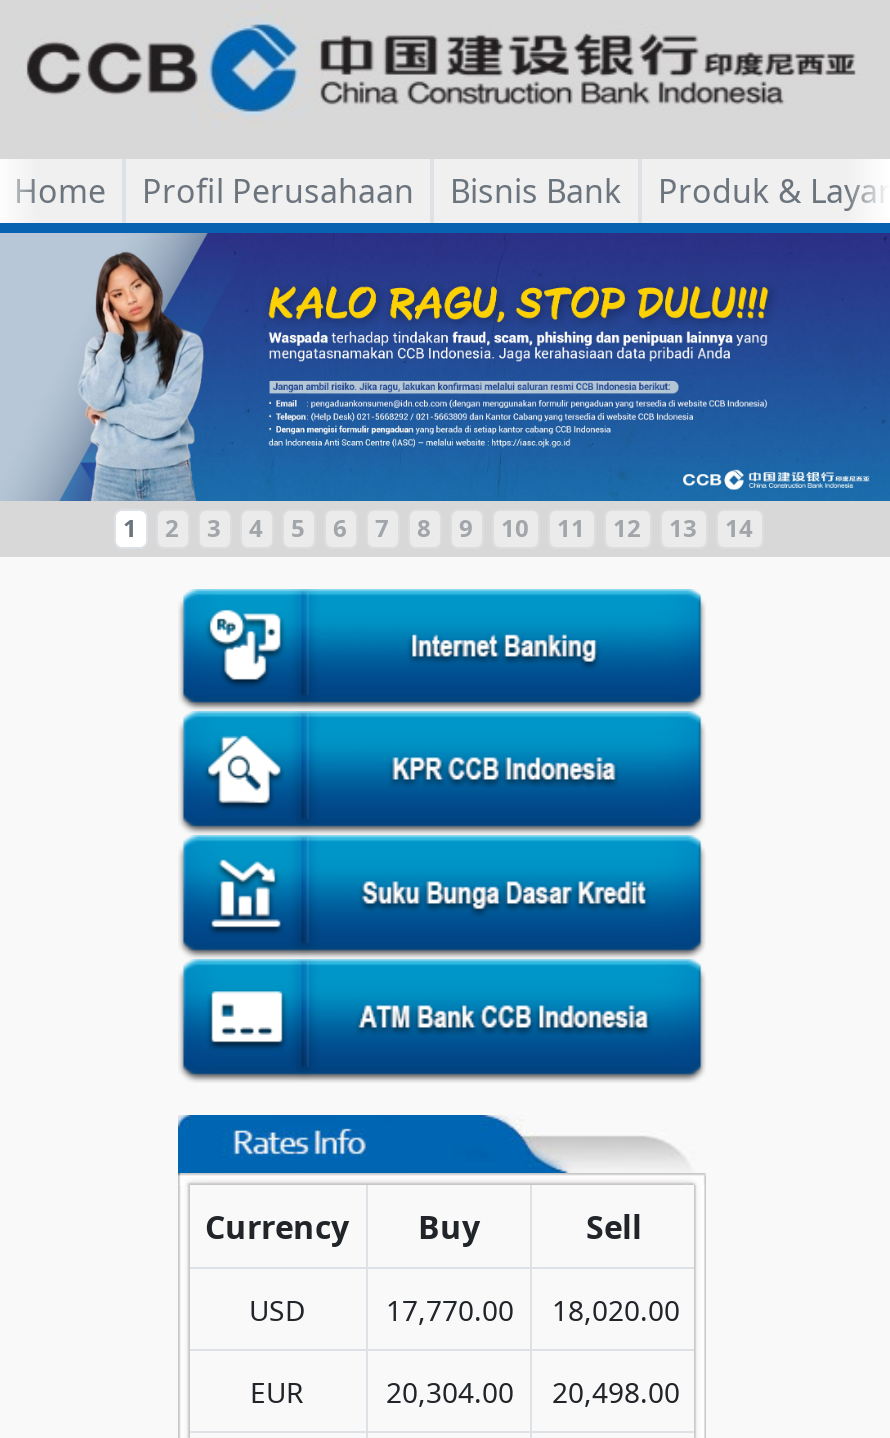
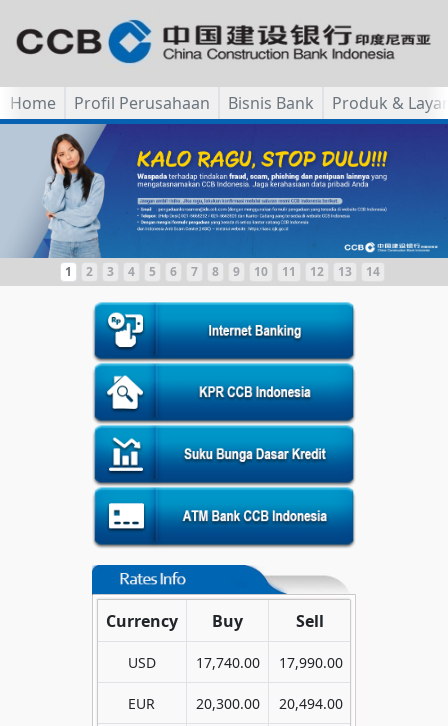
- 17,770.00
+ 17,740.00

- 18,020.00
+ 17,990.00

- 20,304.00
+ 20,300.00

- 20,498.00
+ 20,494.00
